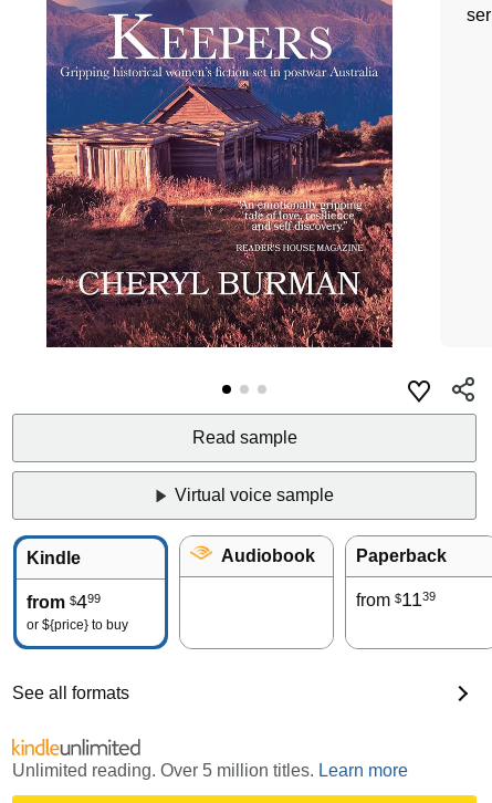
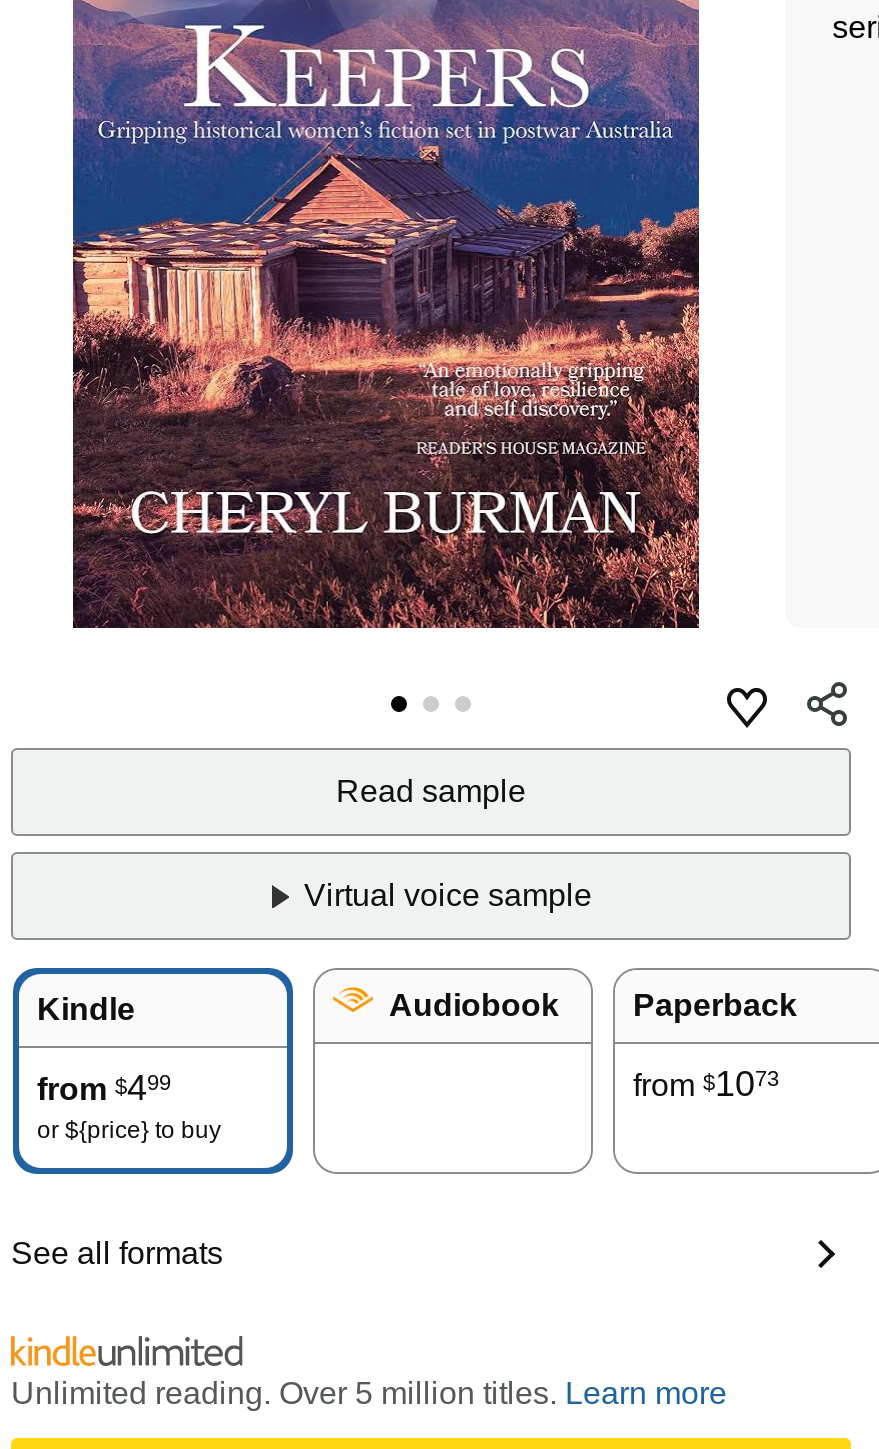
- from $1139
+ from $1073
